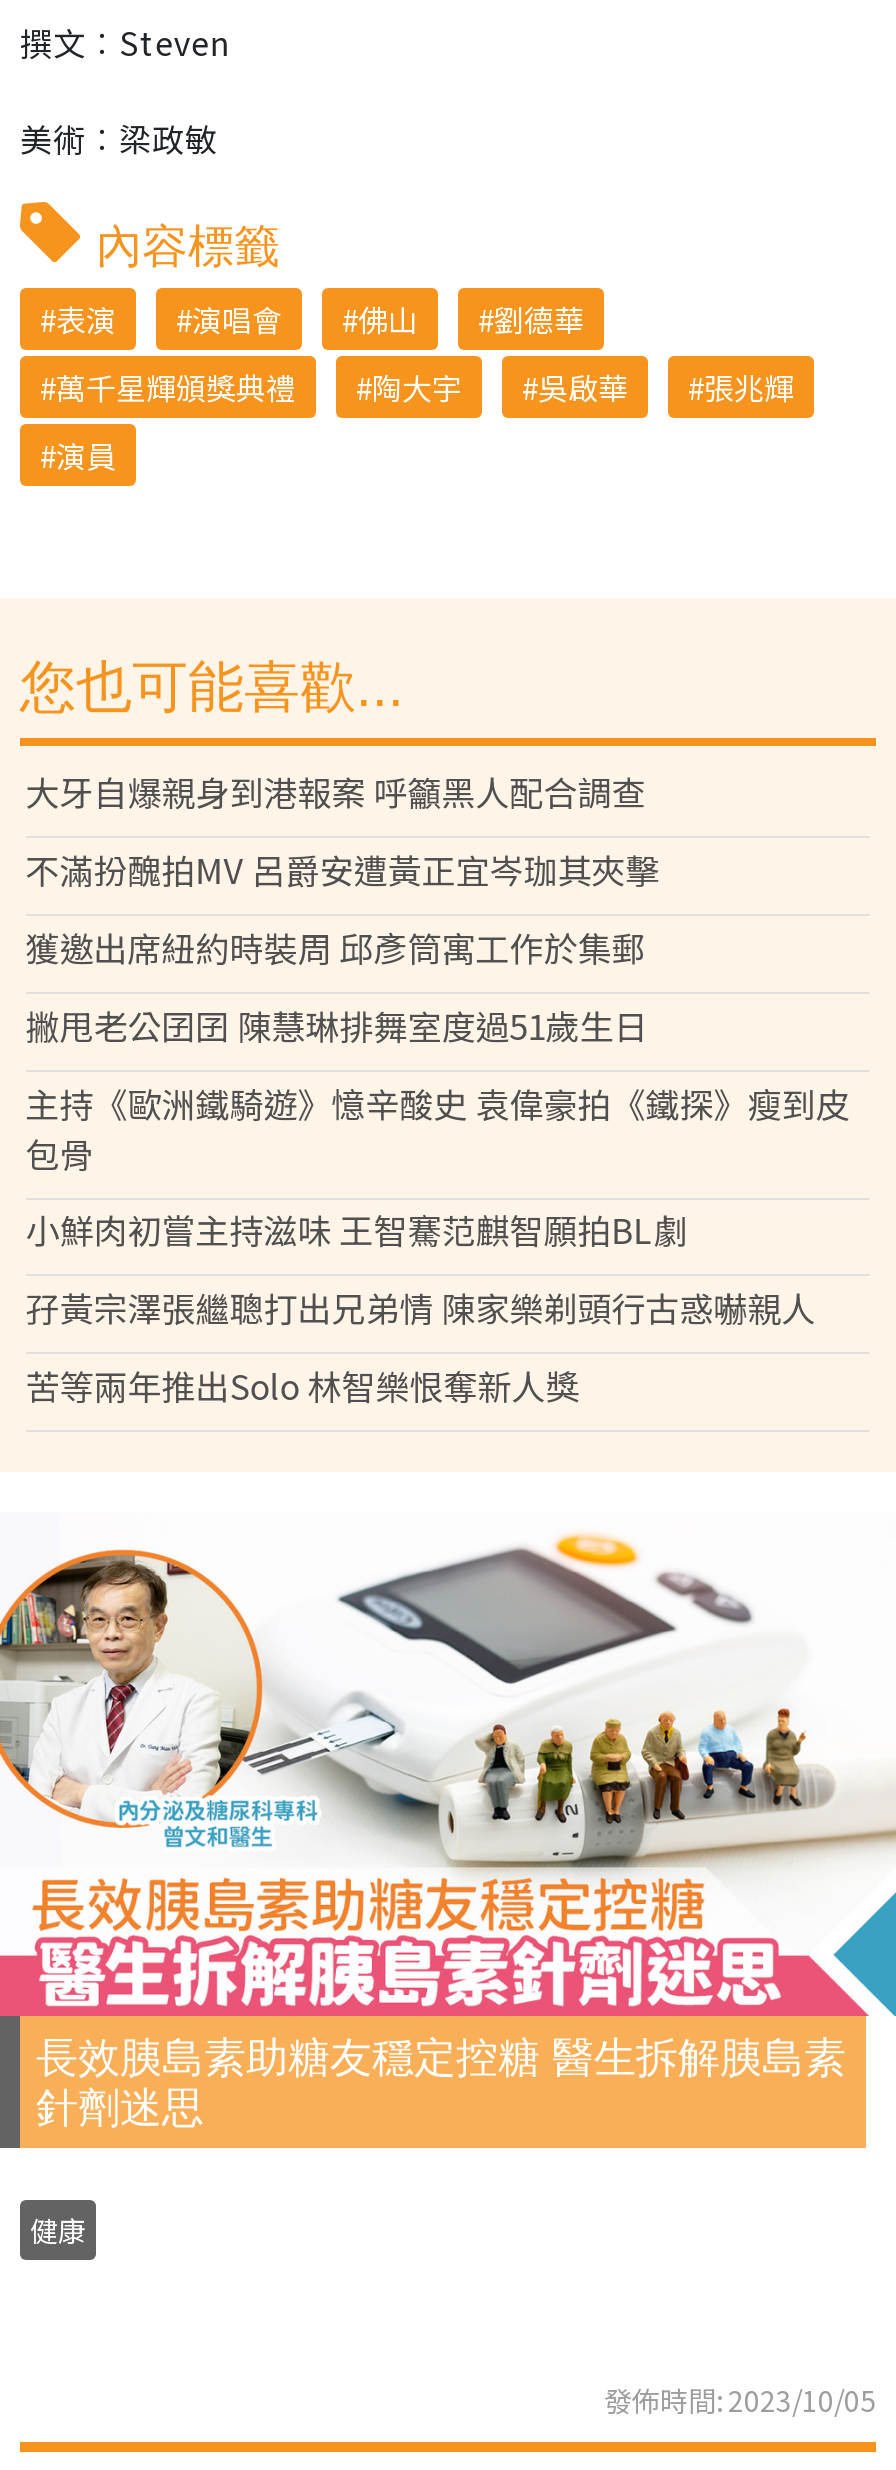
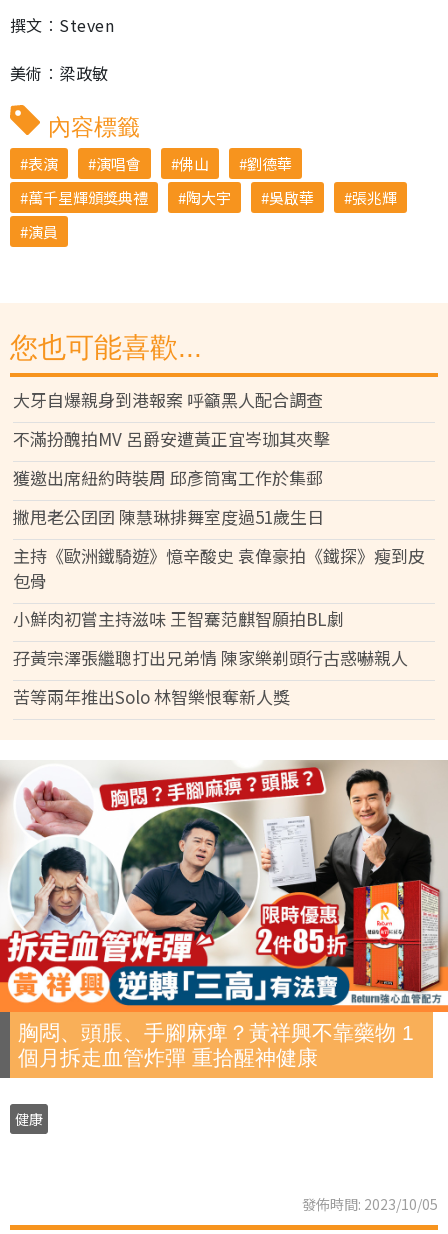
- [image]
- 長效胰島素助糖友穩定控糖 醫生拆解胰島素
- 針劑迷思
+ [image]
+ 胸悶、頭脹、手腳麻痺？黃祥興不靠藥物 1
+ 個月拆走血管炸彈 重拾醒神健康
